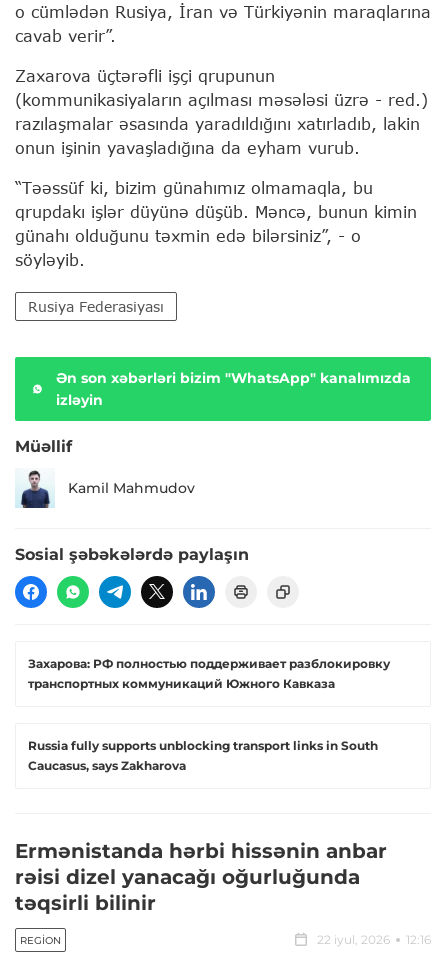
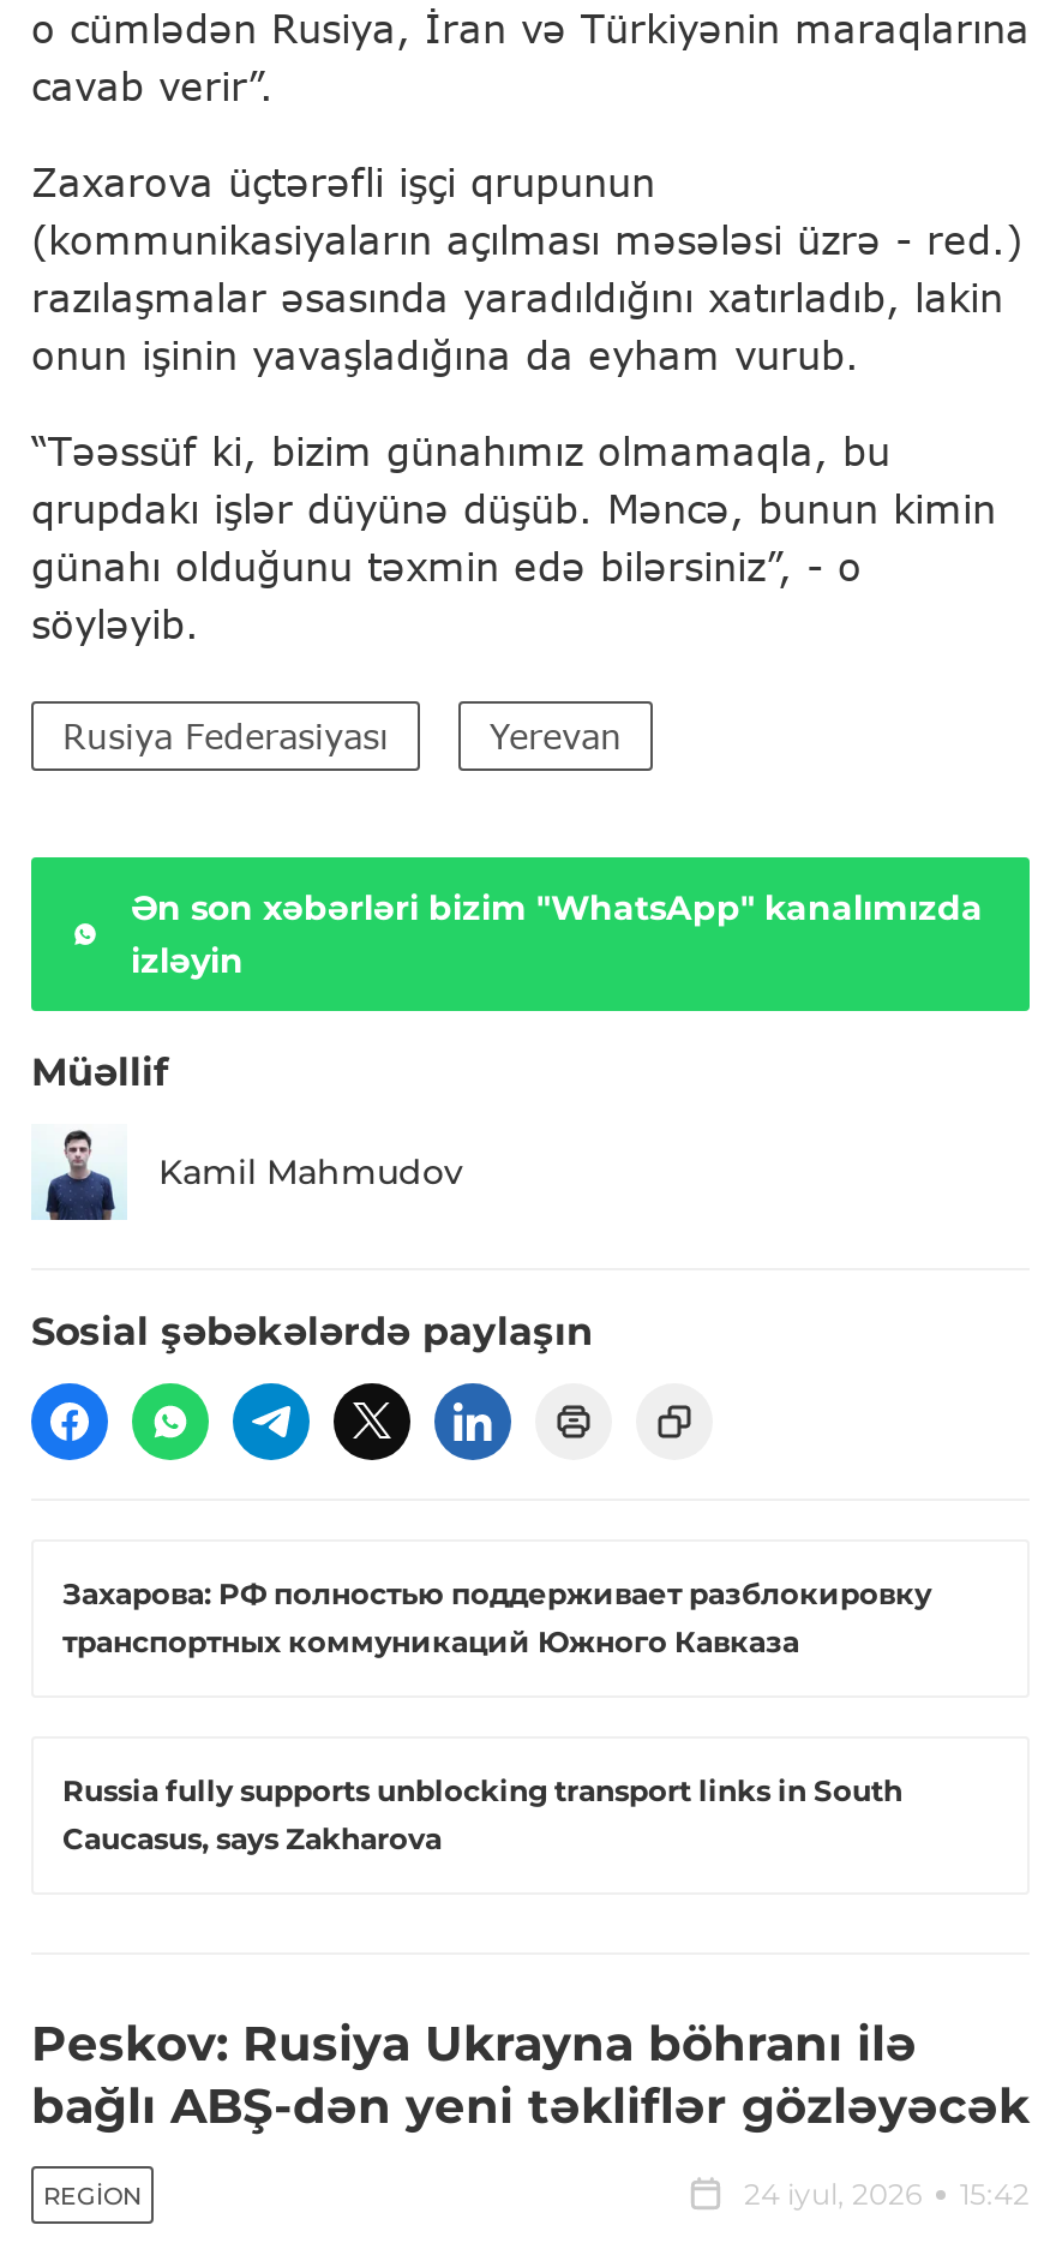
+ Yerevan

- Ermənistanda hərbi hissənin anbar
- rəisi dizel yanacağı oğurluğunda
- təqsirli bilinir
+ Peskov: Rusiya Ukrayna böhranı ilə
+ bağlı ABŞ-dən yeni təkliflər gözləyəcək

- 22 iyul, 2026
- 12:16
+ 24 iyul, 2026
+ 15:42
